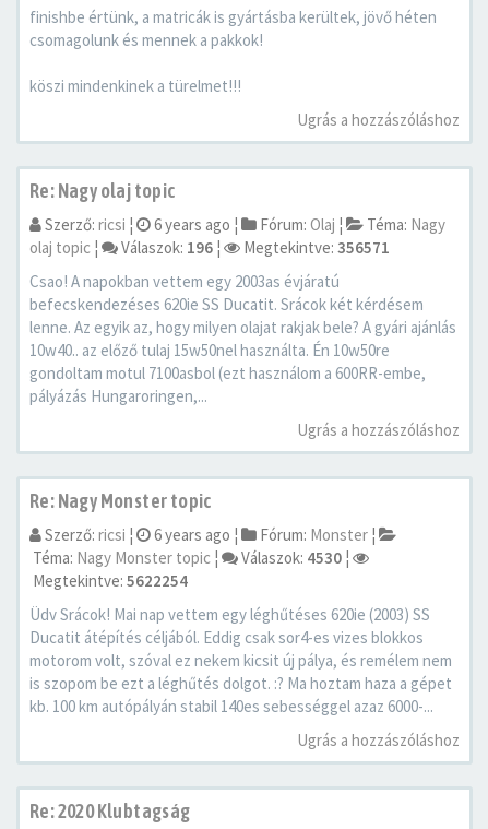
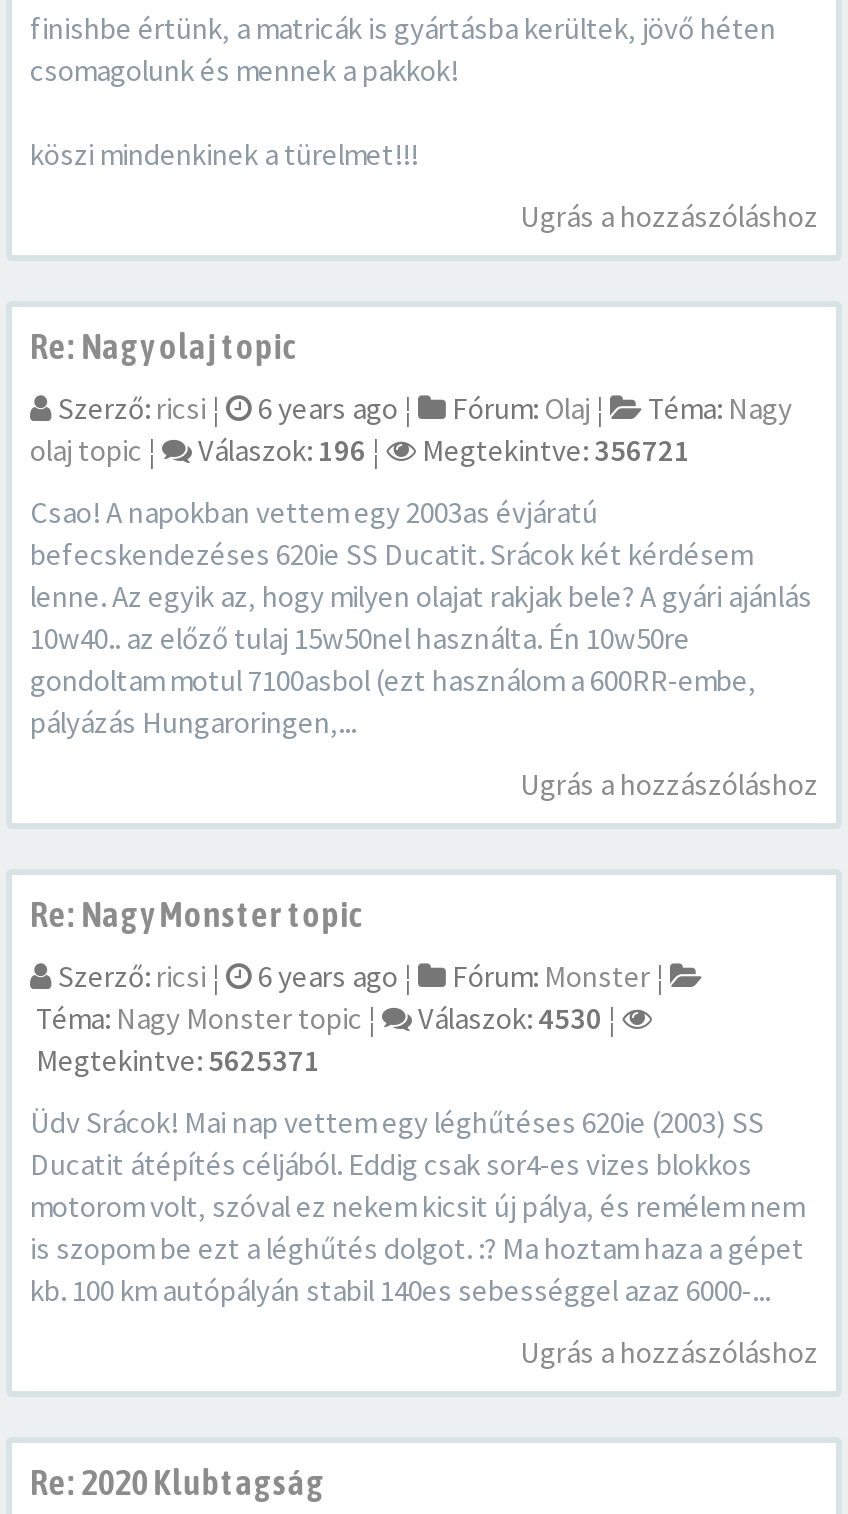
- olaj topic ¦ Válaszok: 196 ¦ Megtekintve: 356571
+ olaj topic ¦ Válaszok: 196 ¦ Megtekintve: 356721

- Megtekintve: 5622254
+ Megtekintve: 5625371
